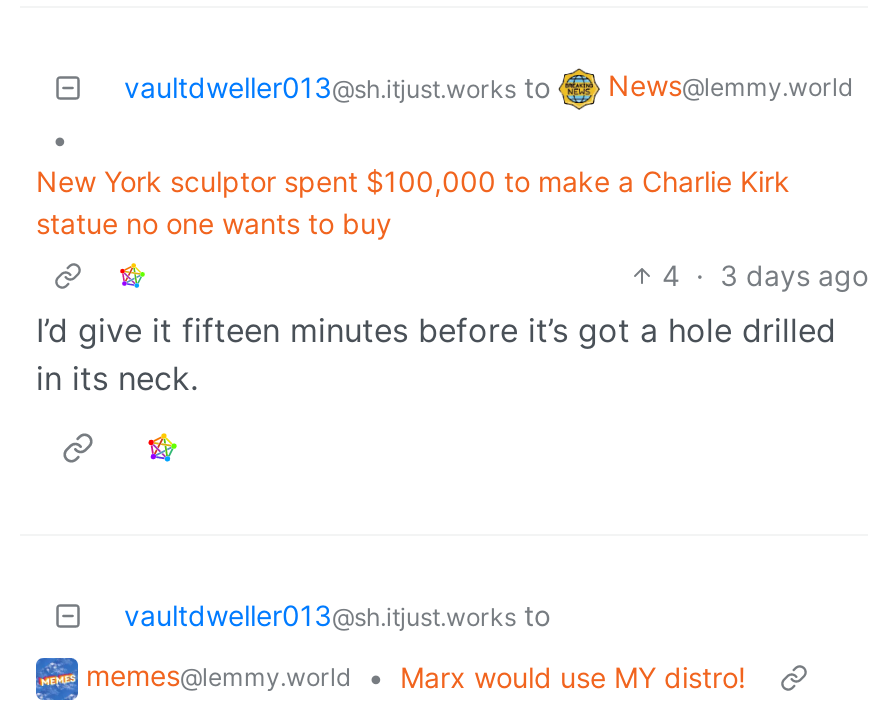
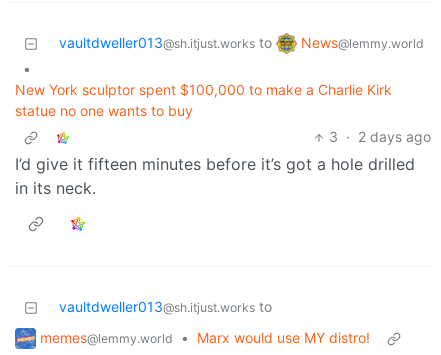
- 4 · 3 days ago
+ 3 · 2 days ago
